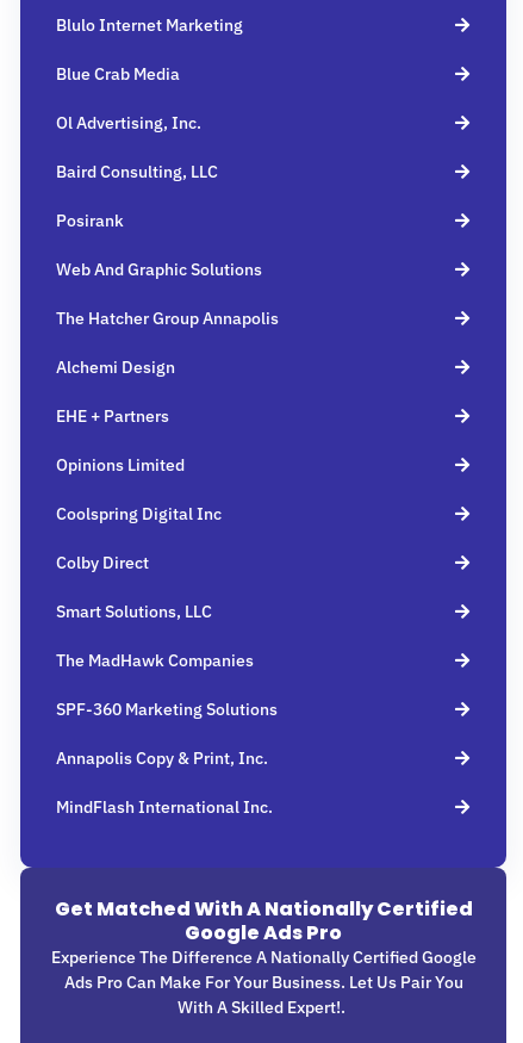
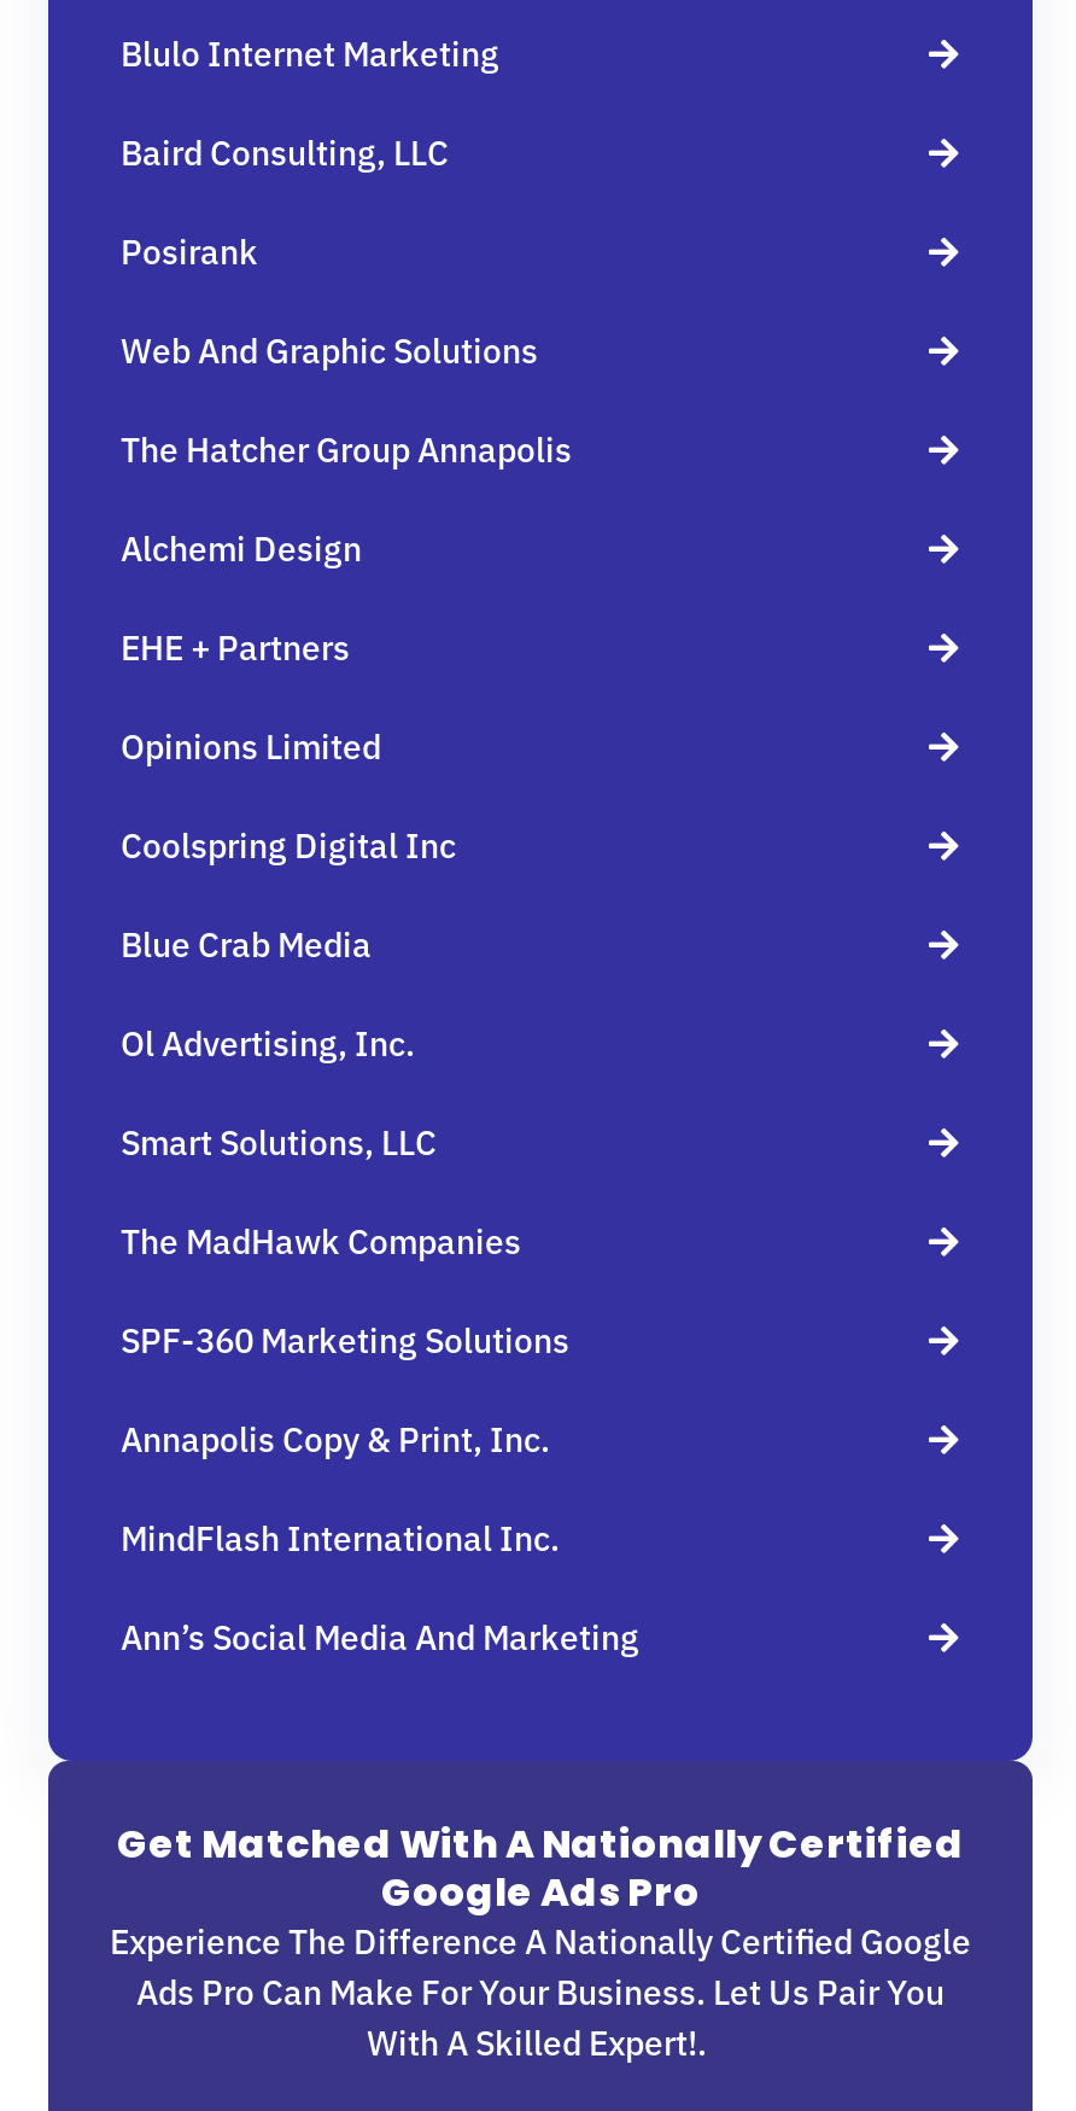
moved down: Blue Crab Media | Ol Advertising, Inc.

moved up: Baird Consulting, LLC | Posirank | Web And Graphic Solutions | The Hatcher Group Annapolis | Alchemi Design | EHE + Partners | Opinions Limited | Coolspring Digital Inc

- Colby Direct

moved up: Smart Solutions, LLC | The MadHawk Companies | SPF-360 Marketing Solutions | Annapolis Copy & Print, Inc. | MindFlash International Inc.

+ Ann’s Social Media And Marketing
